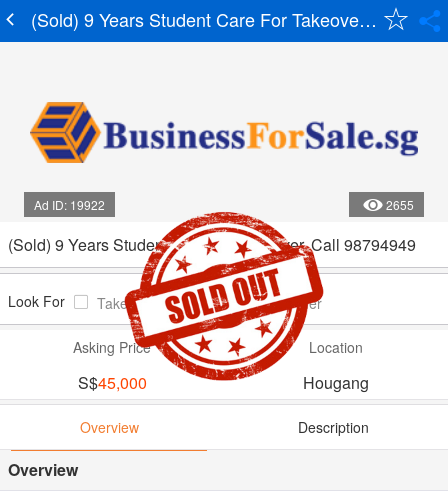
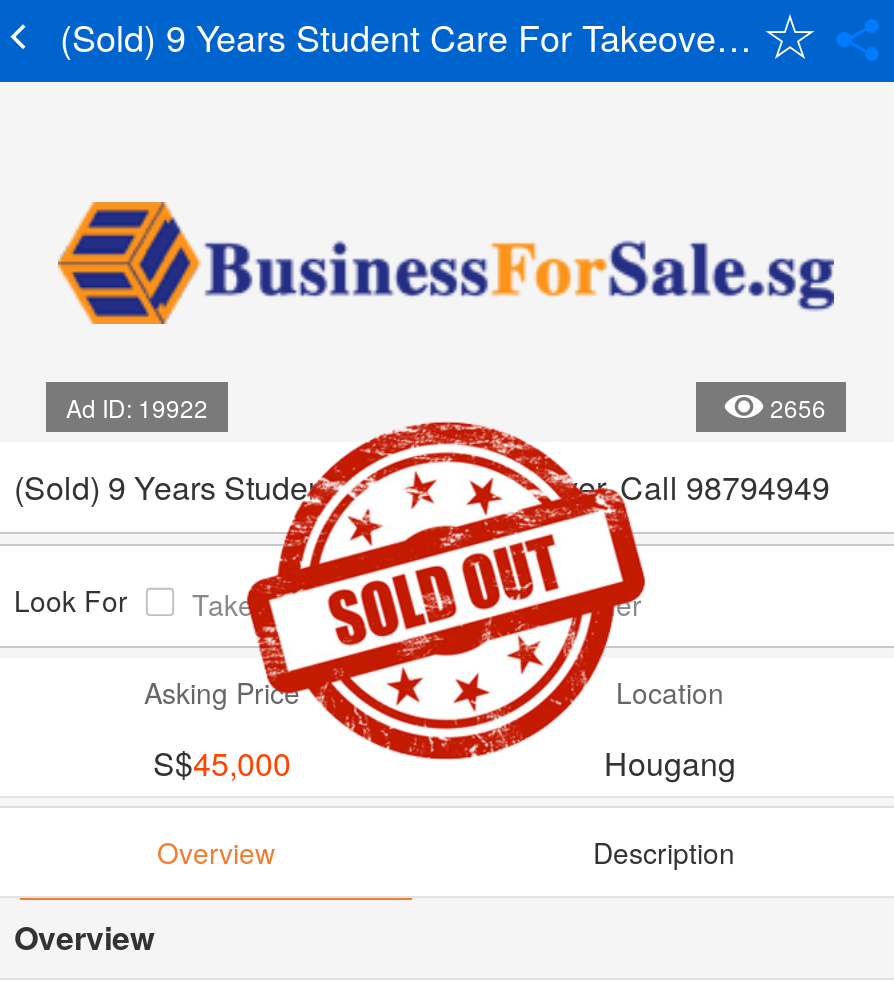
- 2655
+ 2656
